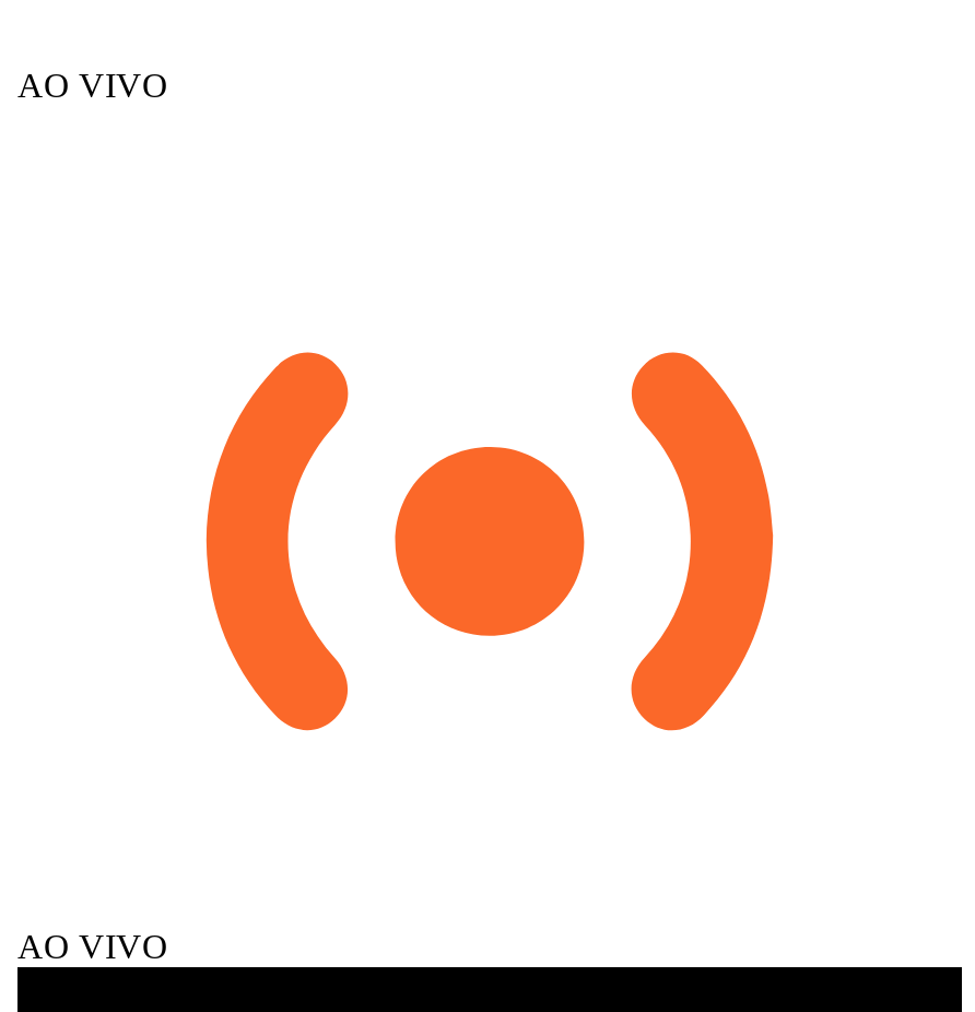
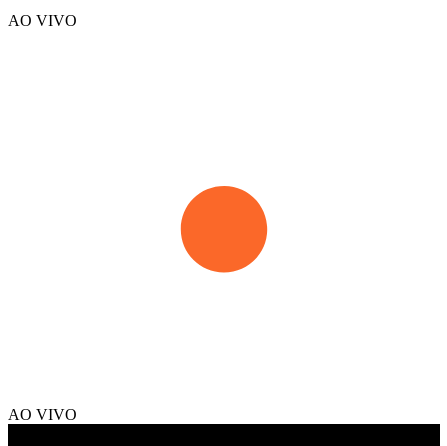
- [image]

- [image]
